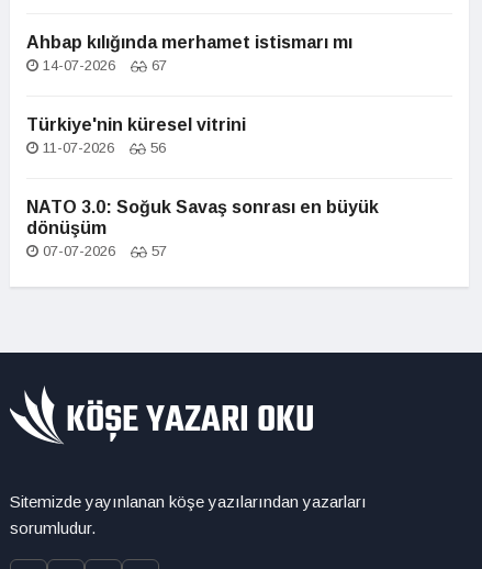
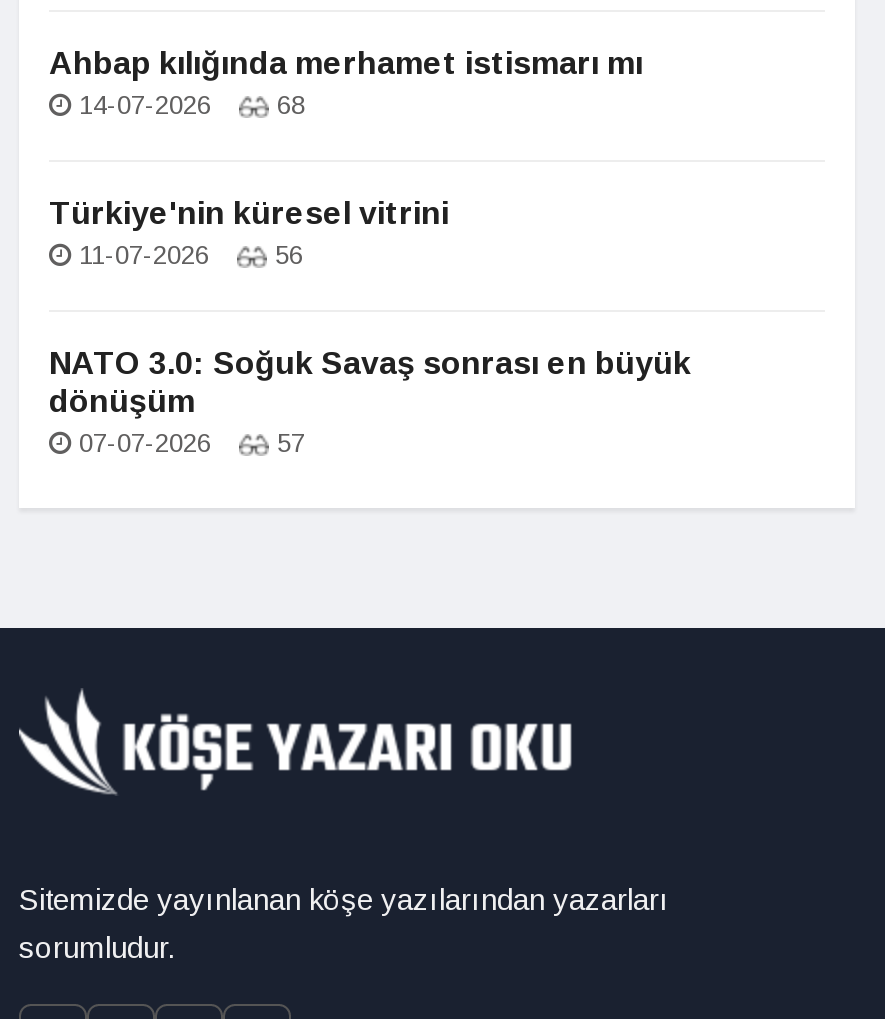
- 14-07-2026 67
+ 14-07-2026 68
